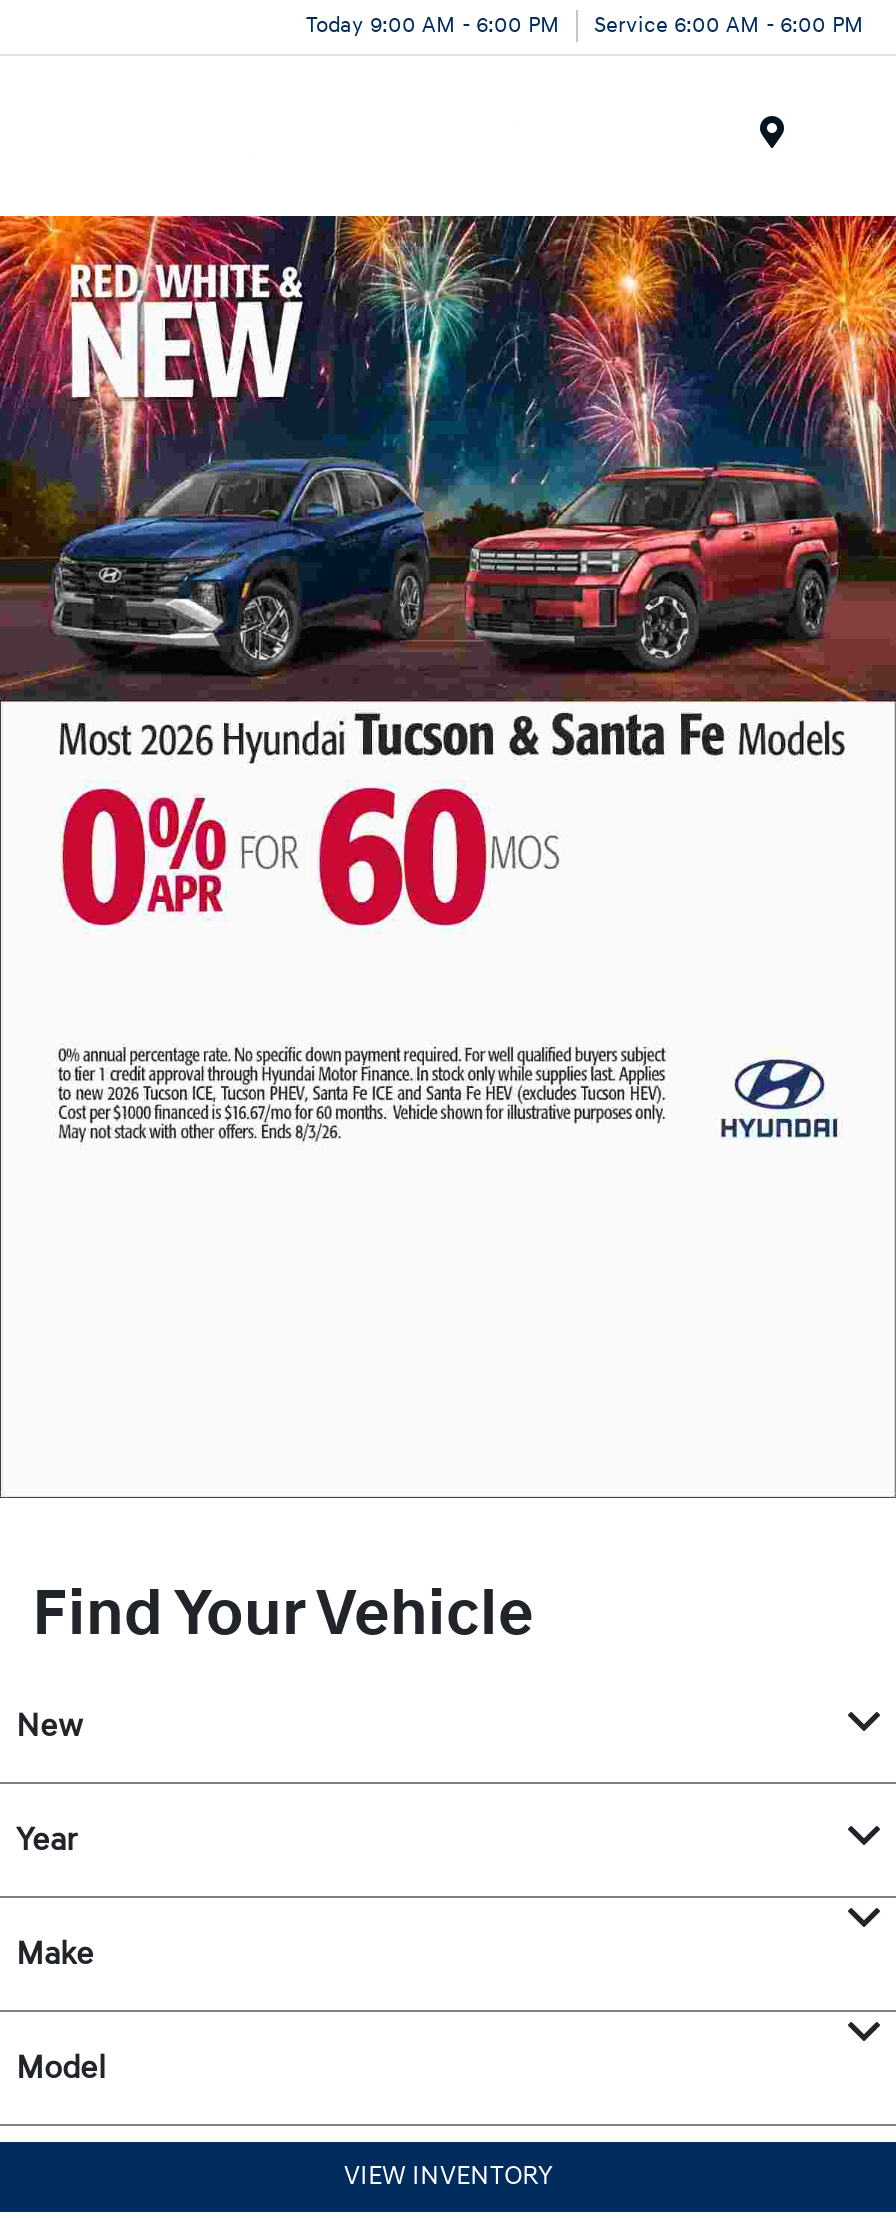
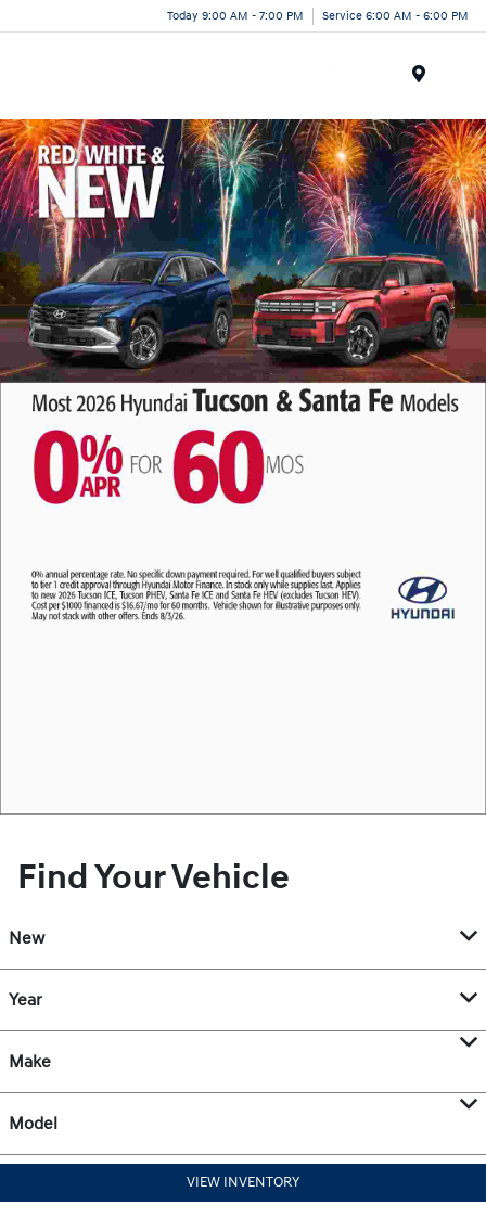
- Today 9:00 AM - 6:00 PM Service 6:00 AM - 6:00 PM
+ Today 9:00 AM - 7:00 PM Service 6:00 AM - 6:00 PM
